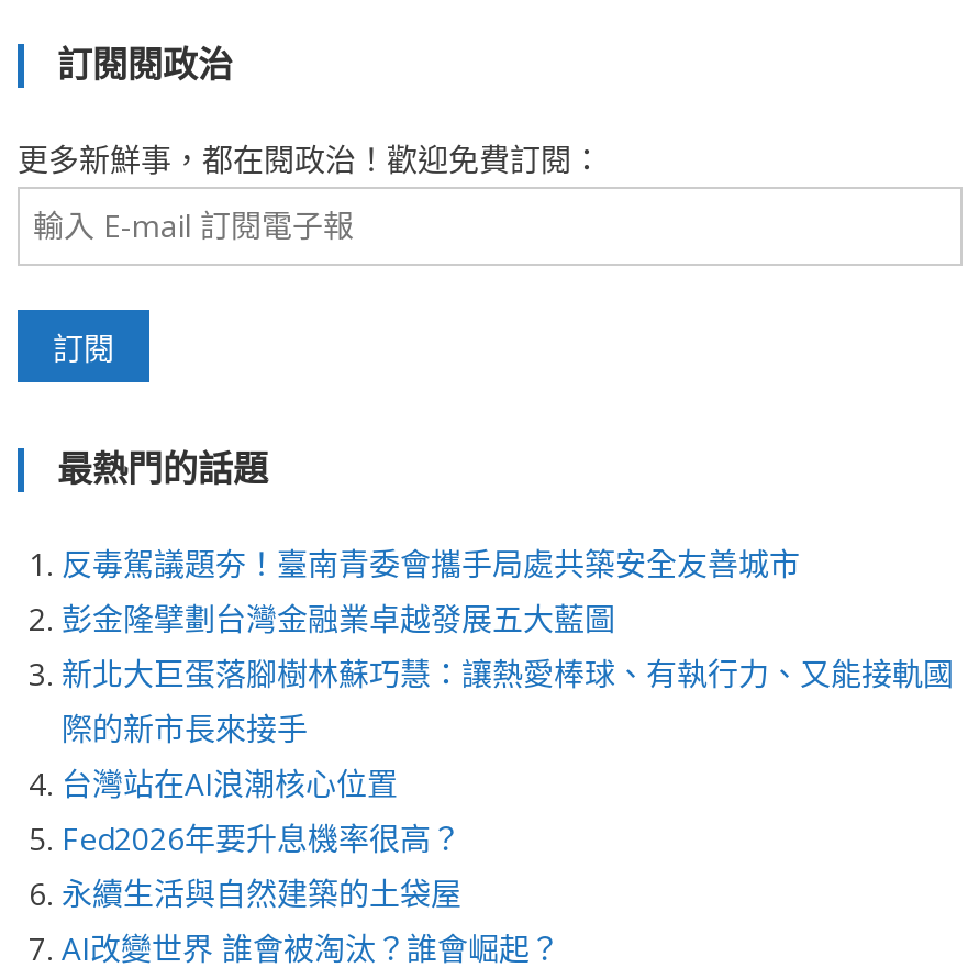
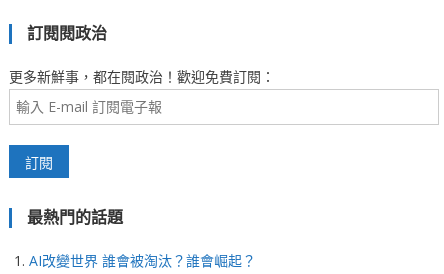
- 反毒駕議題夯！臺南青委會攜手局處共築安全友善城市
- 彭金隆擘劃台灣金融業卓越發展五大藍圖
- 新北大巨蛋落腳樹林蘇巧慧：讓熱愛棒球、有執行力、又能接軌國
- 際的新市長來接手
- 台灣站在AI浪潮核心位置
- Fed2026年要升息機率很高？
- 永續生活與自然建築的土袋屋
